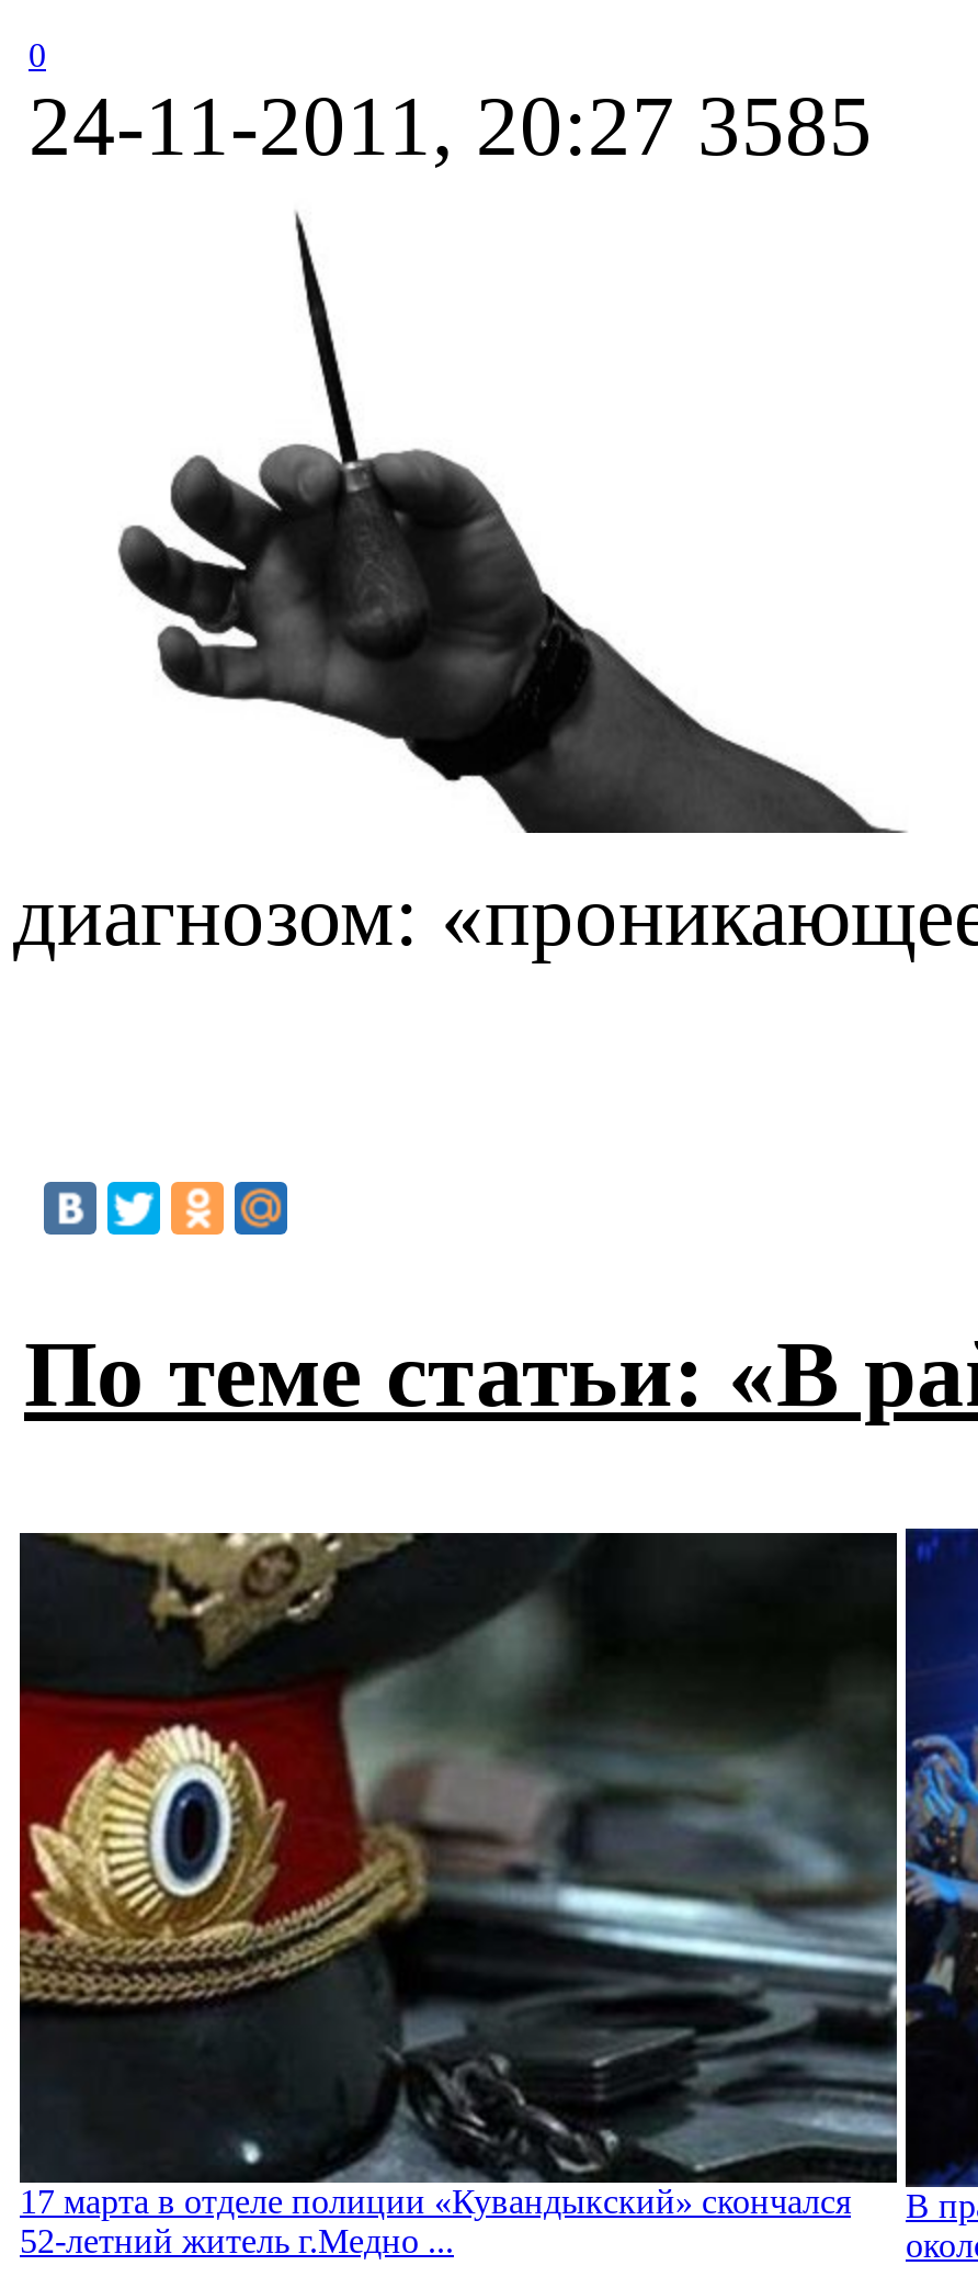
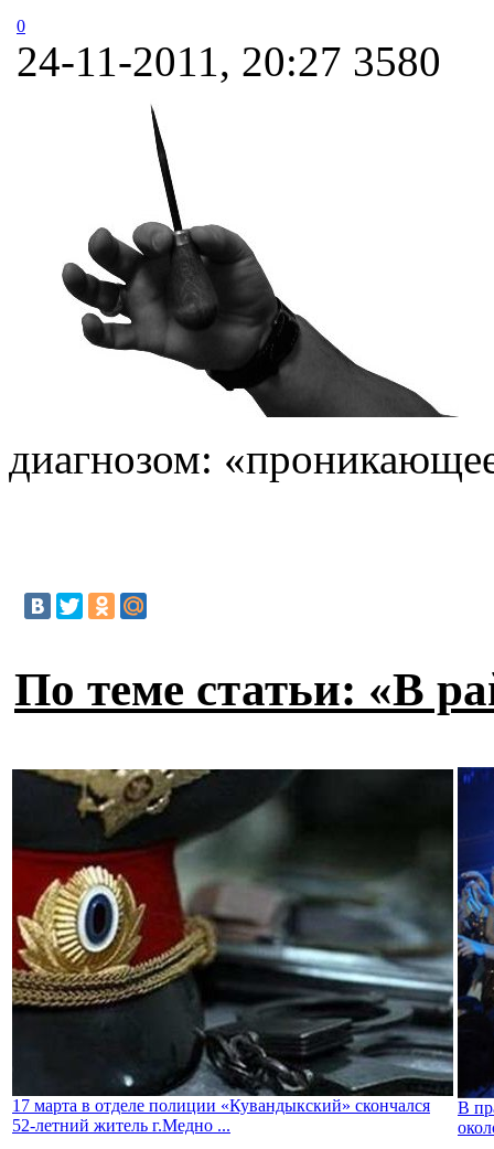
- 24-11-2011, 20:27 3585
+ 24-11-2011, 20:27 3580
